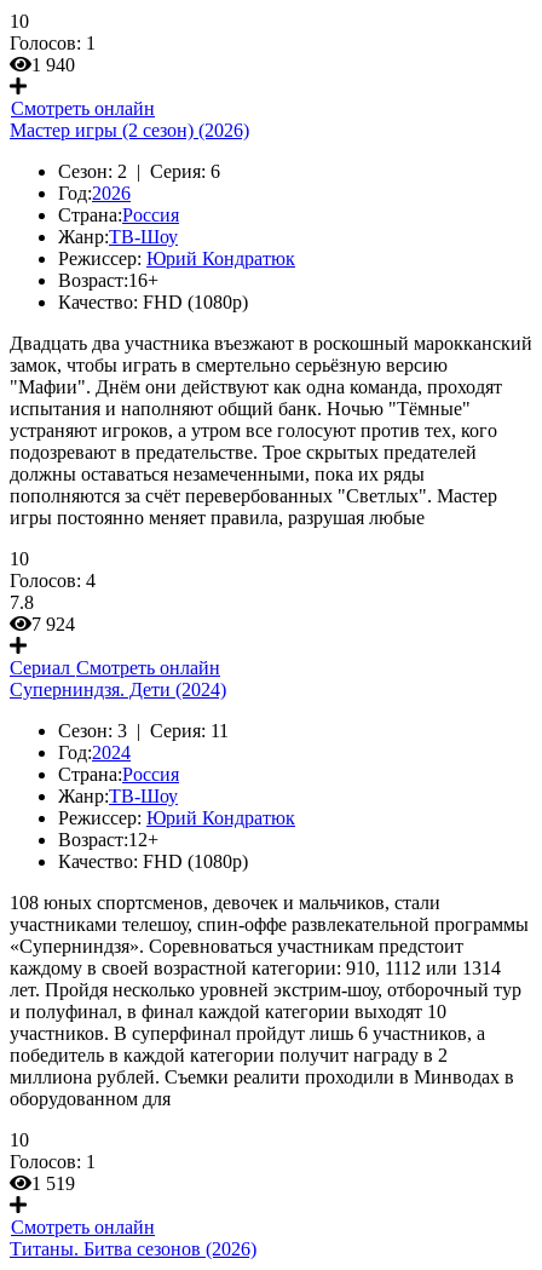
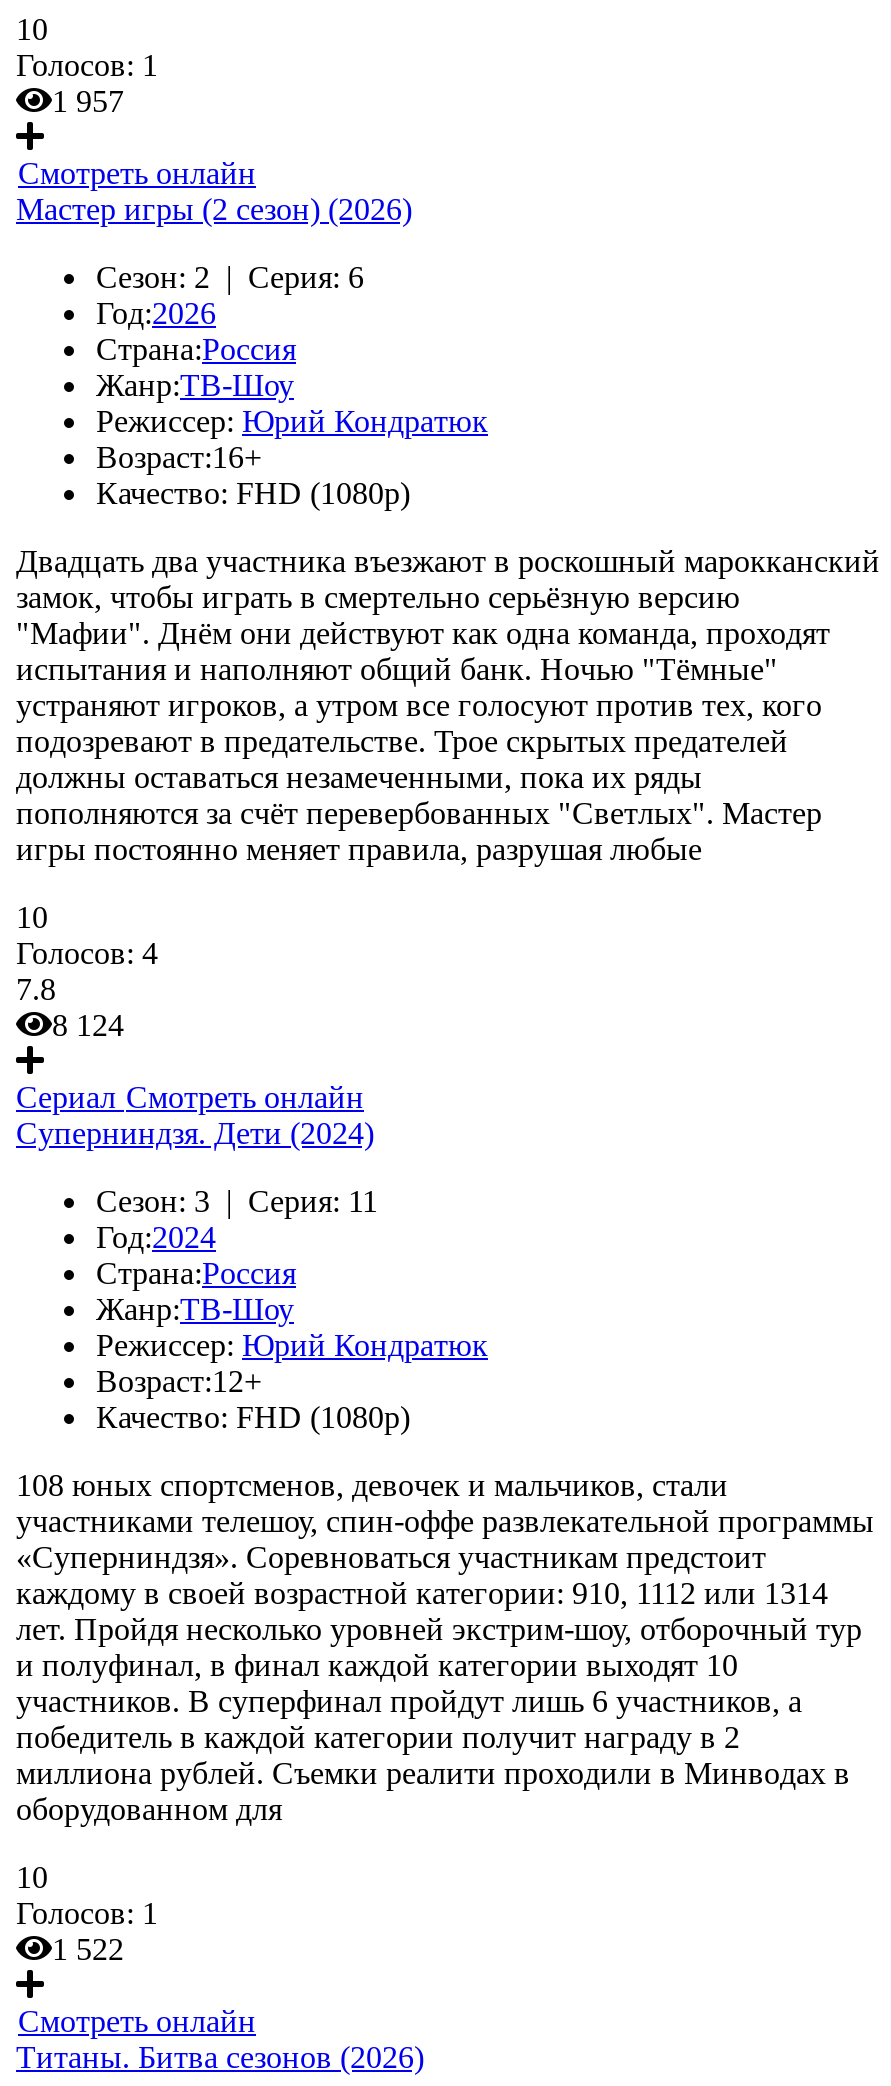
- 1 940
+ 1 957

- 7 924
+ 8 124

- 1 519
+ 1 522
